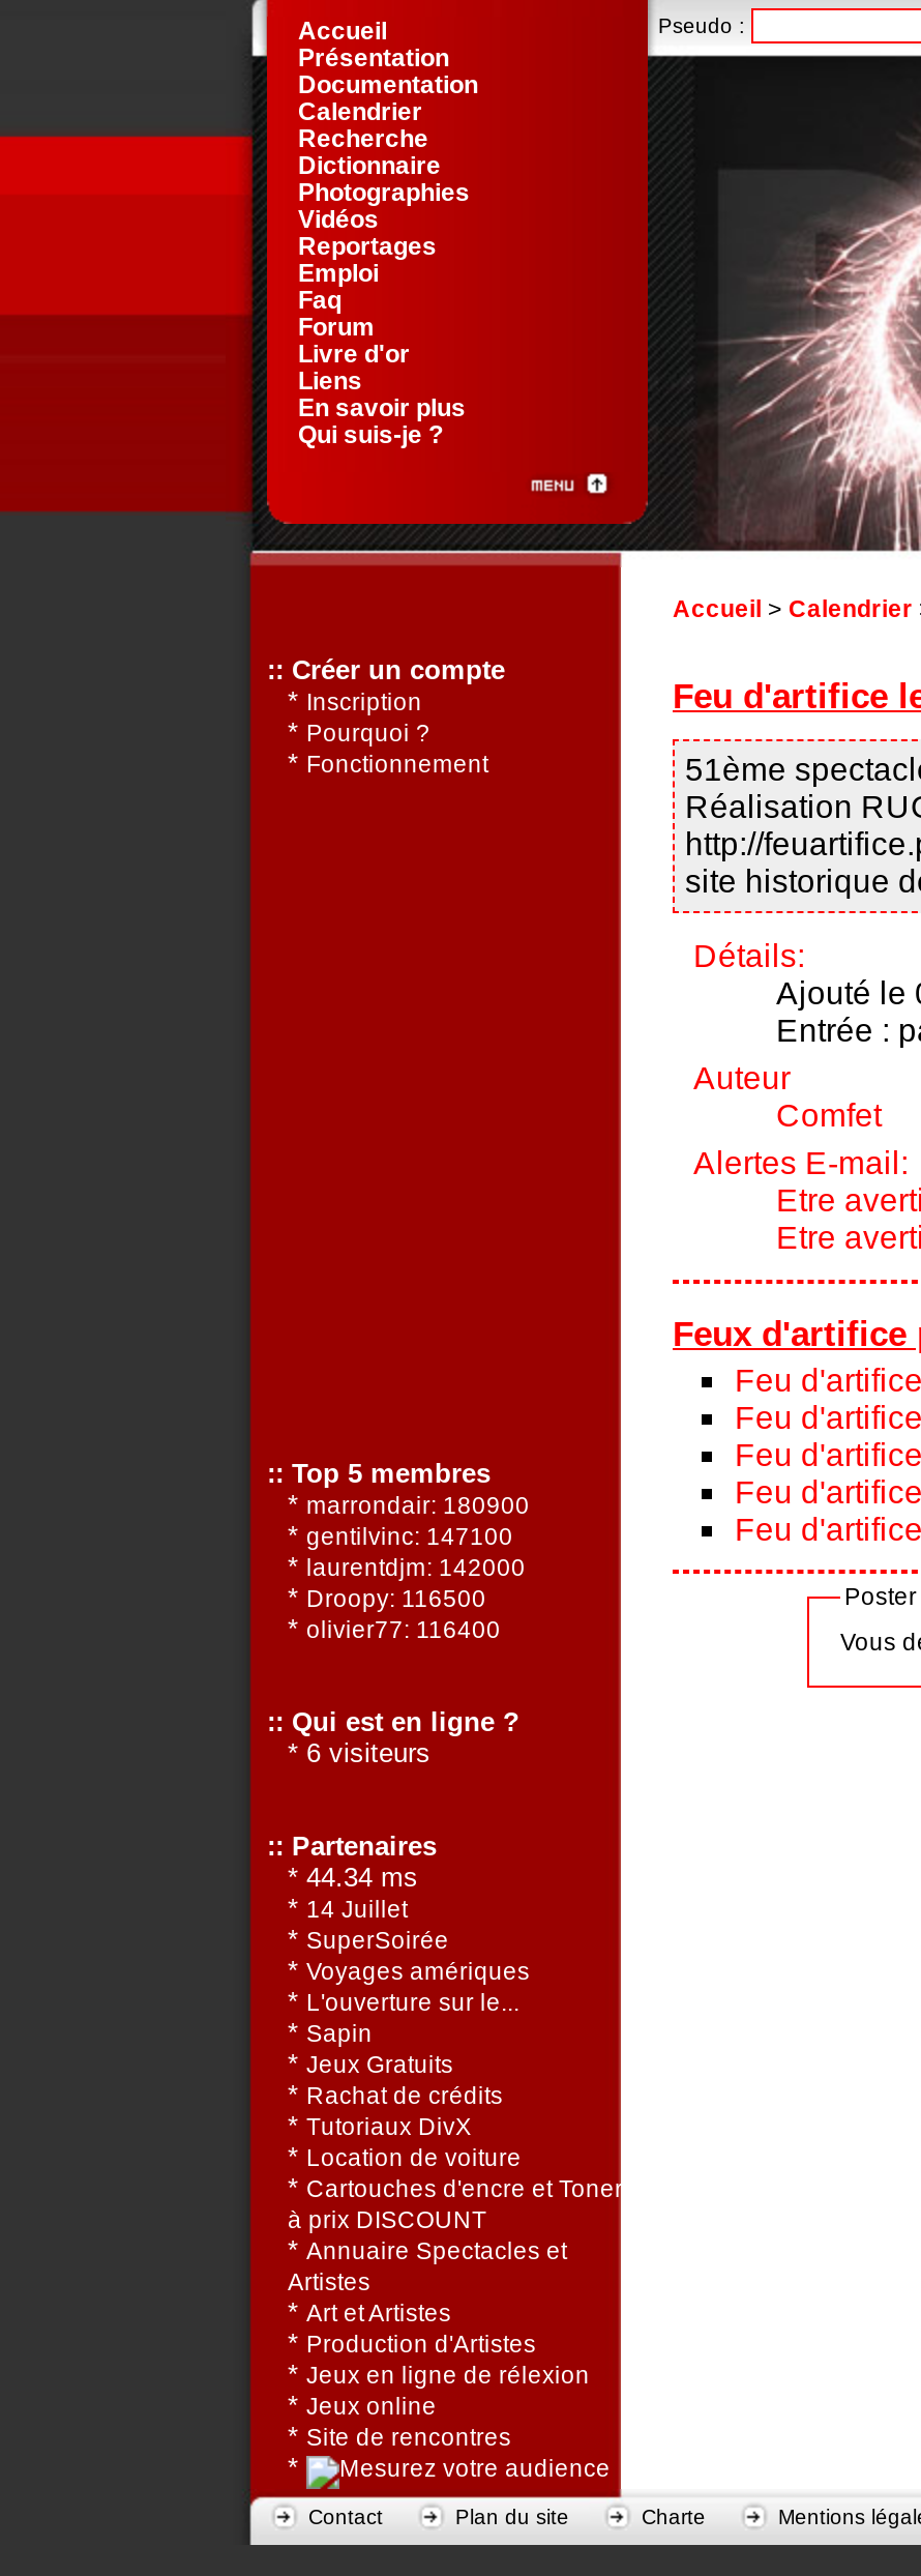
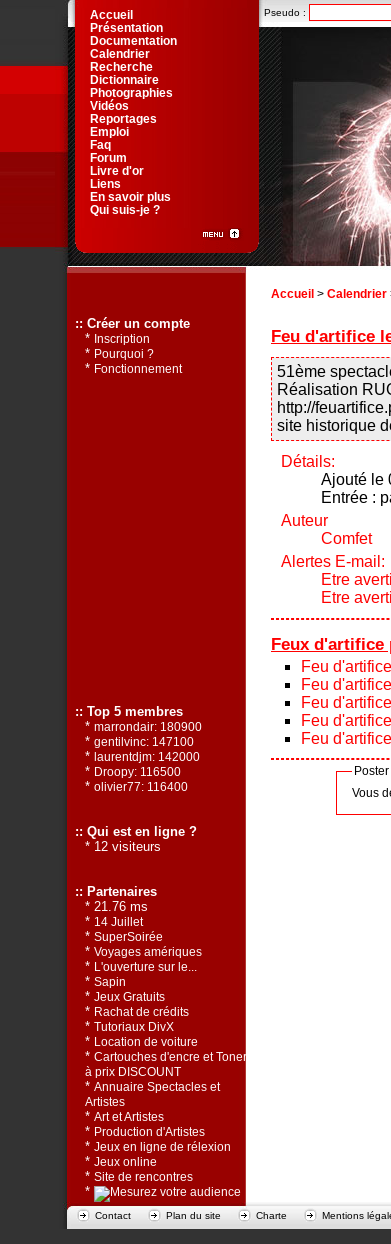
- * 6 visiteurs
+ * 12 visiteurs

- * 44.34 ms
+ * 21.76 ms
